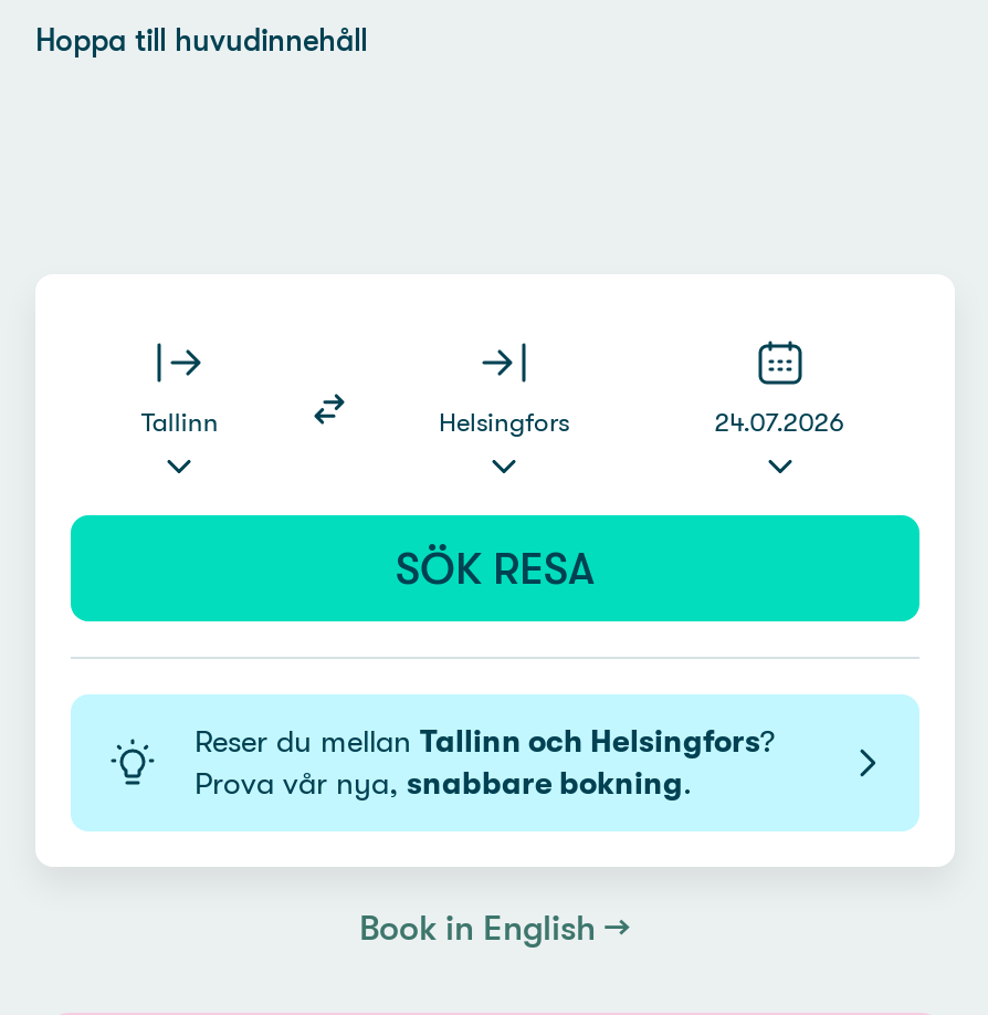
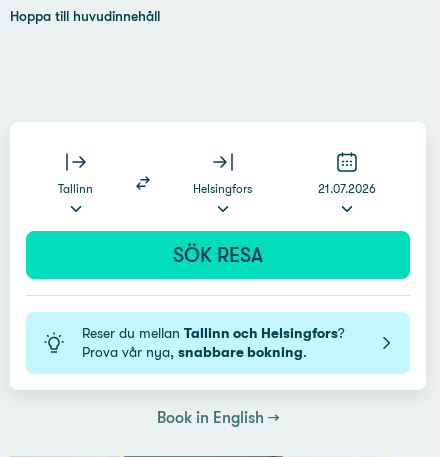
- 24.07.2026
+ 21.07.2026
